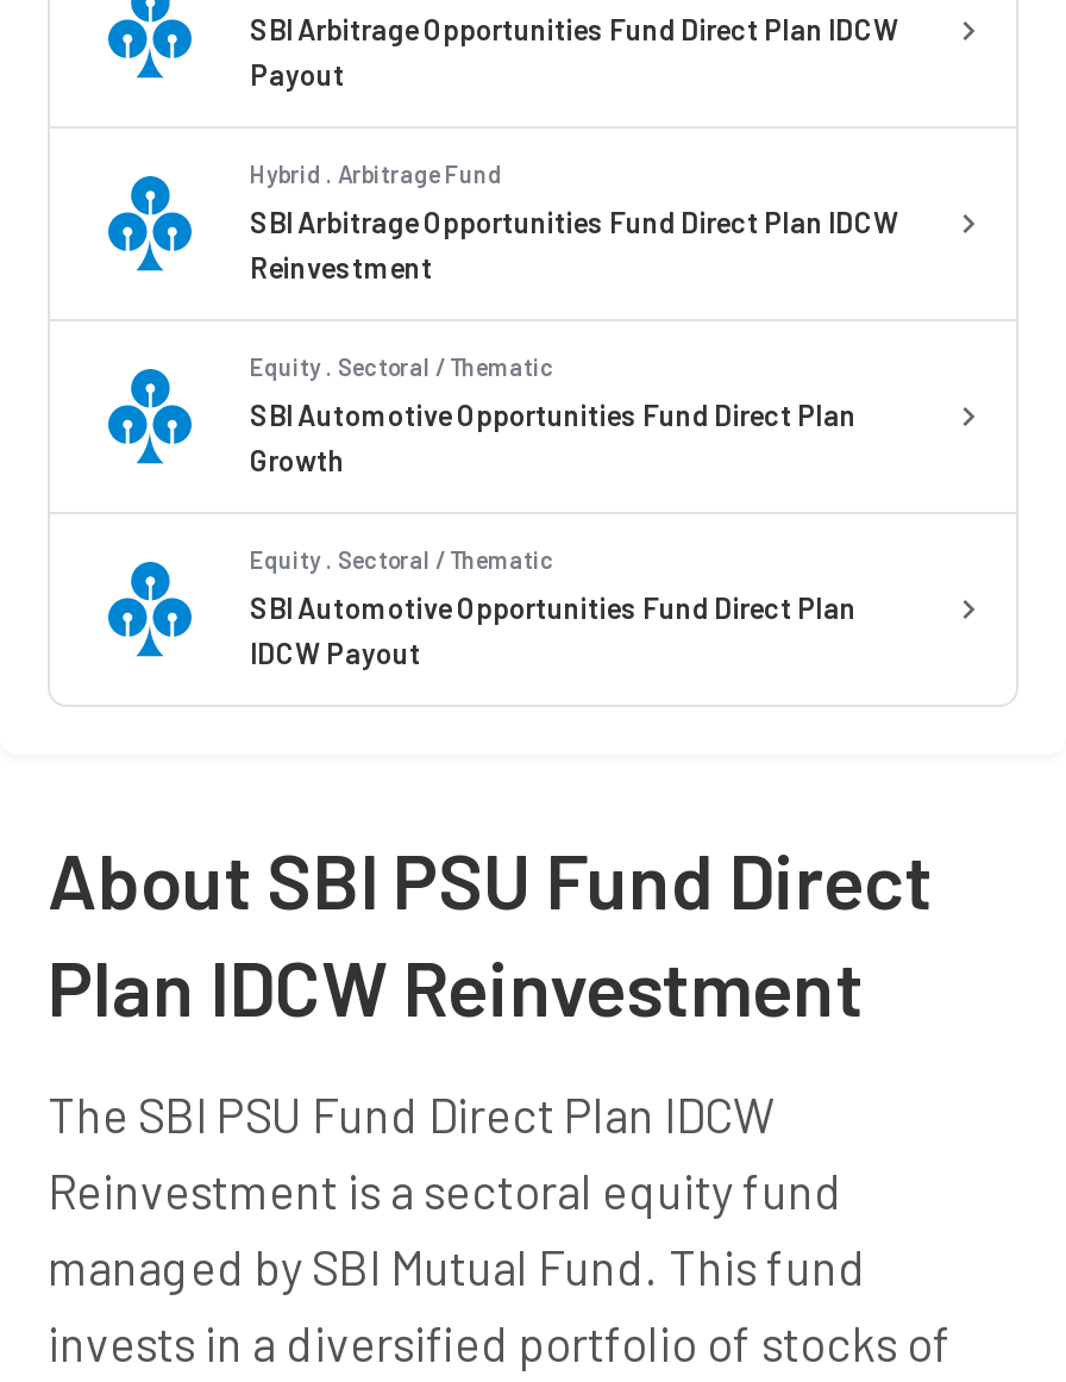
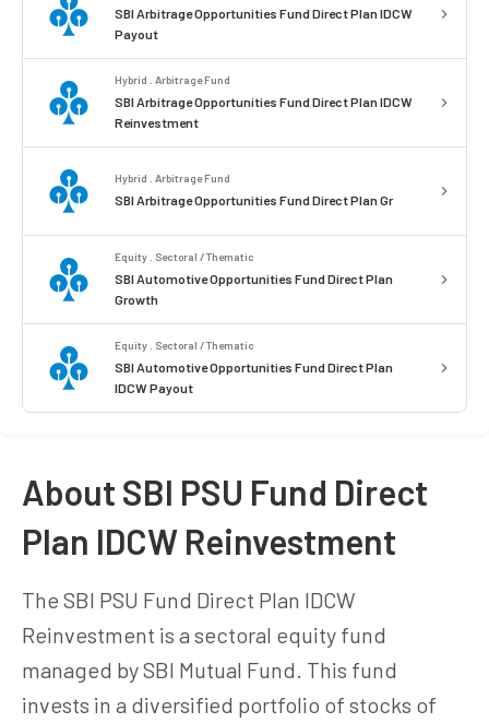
+ Hybrid . Arbitrage Fund
+ SBI Arbitrage Opportunities Fund Direct Plan Gr
